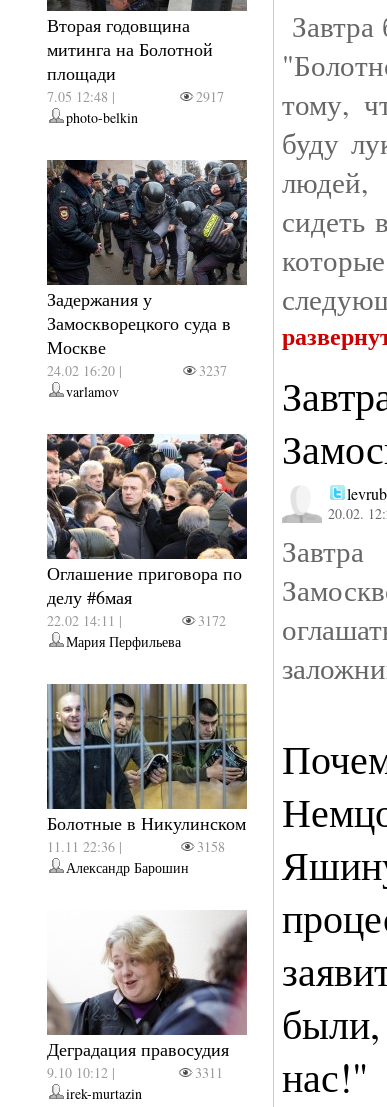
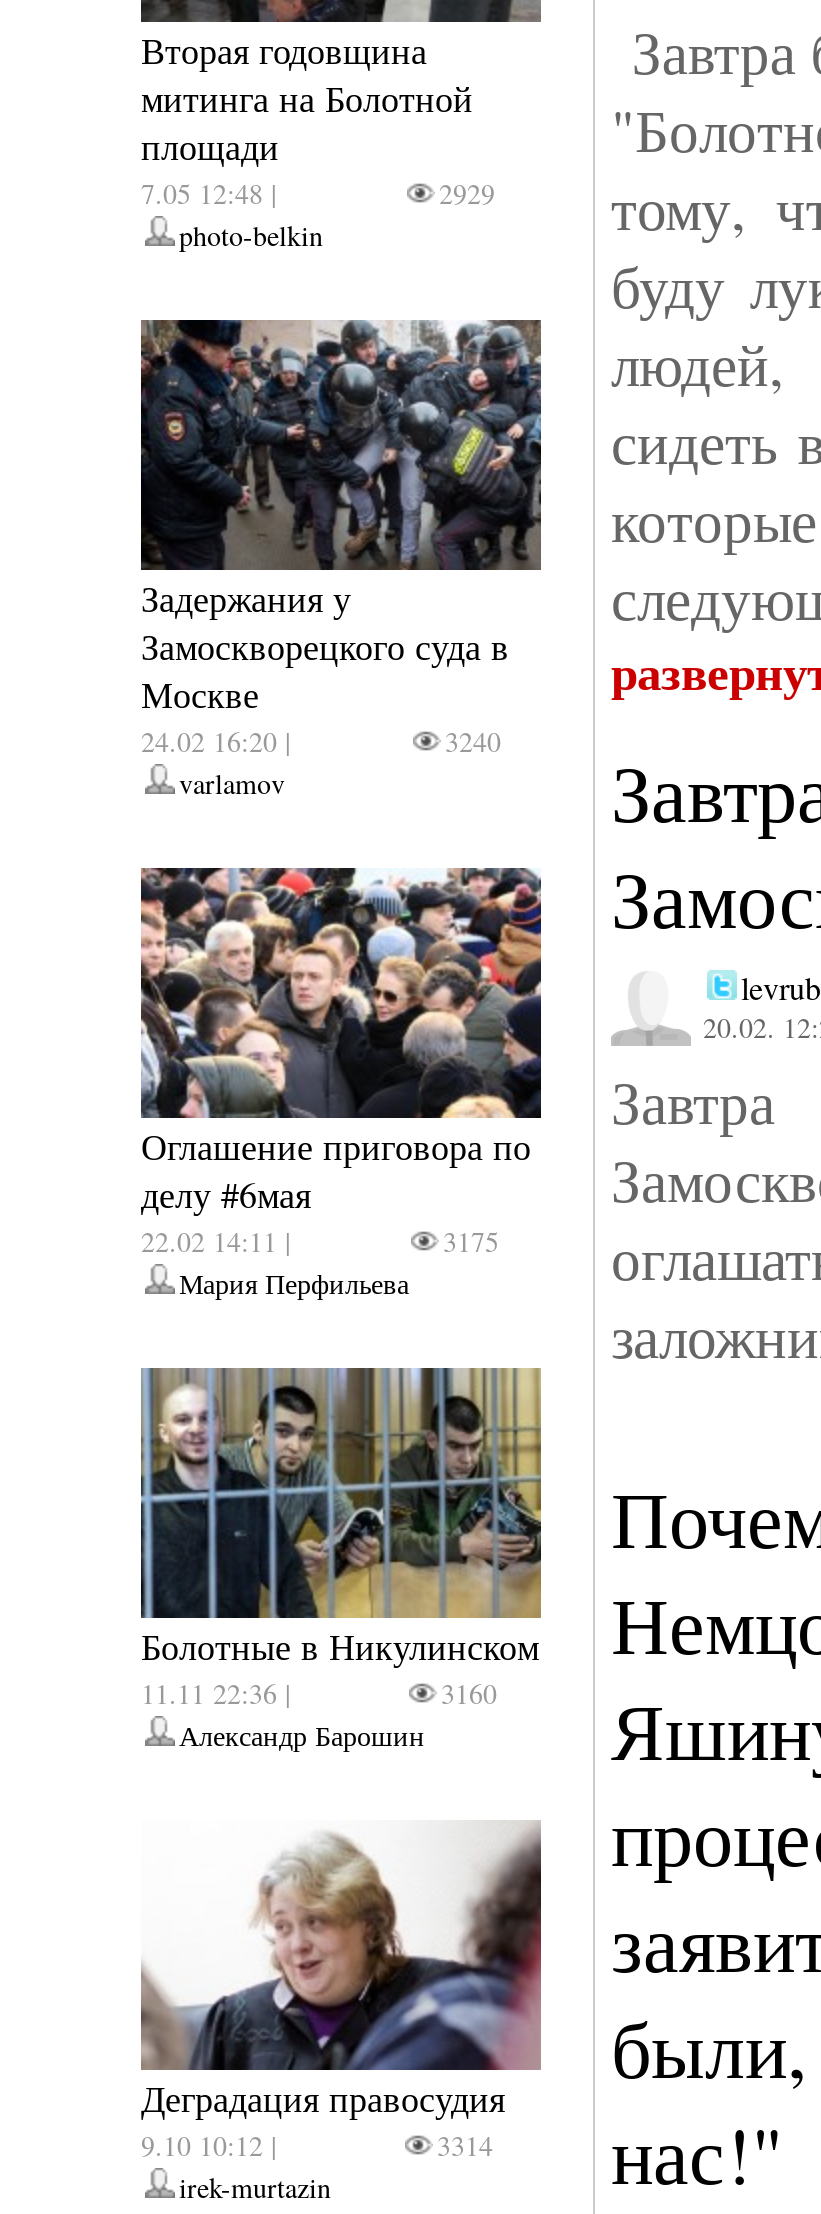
- 2917
+ 2929

- 3237
+ 3240

- 3172
+ 3175

- 3158
+ 3160

- 3311
+ 3314
